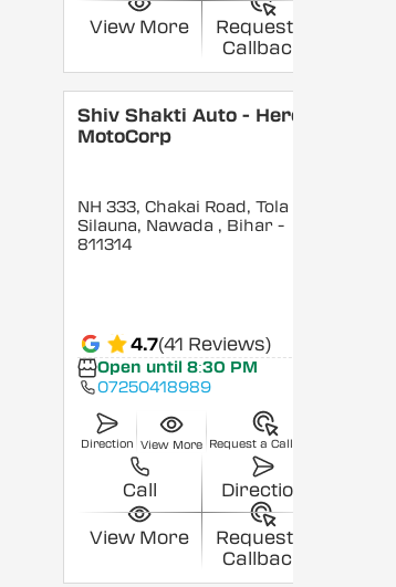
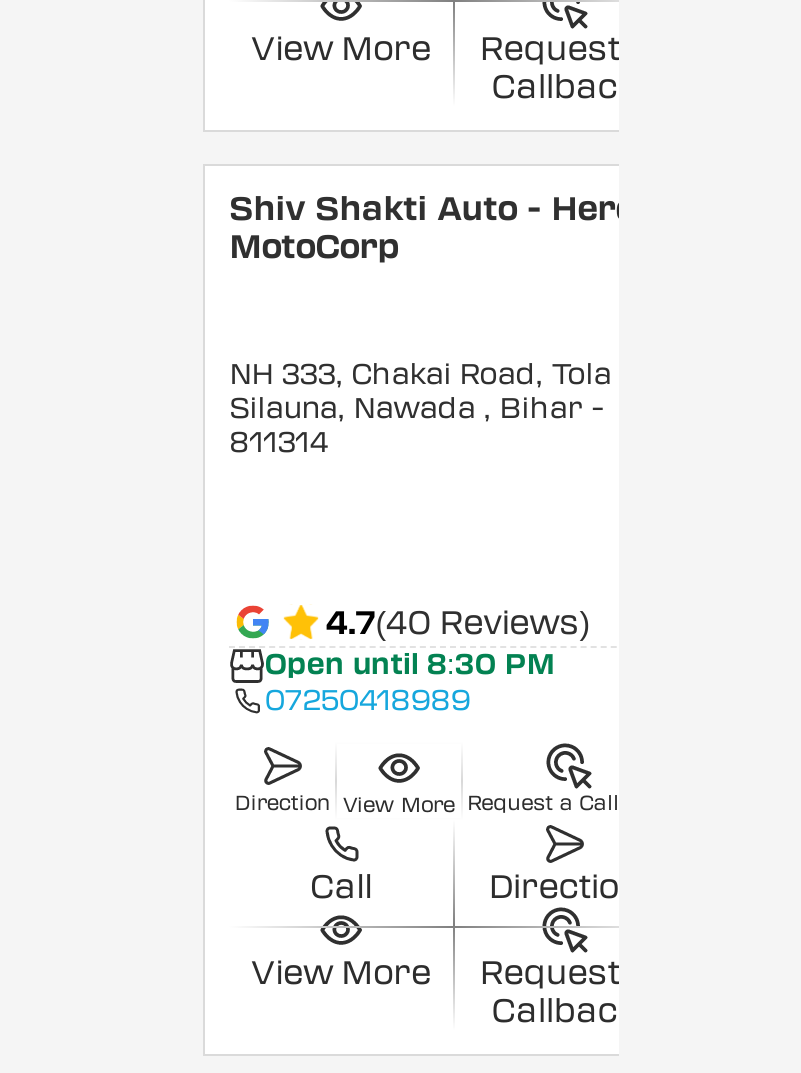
- 4.7(41 Reviews)
+ 4.7(40 Reviews)
